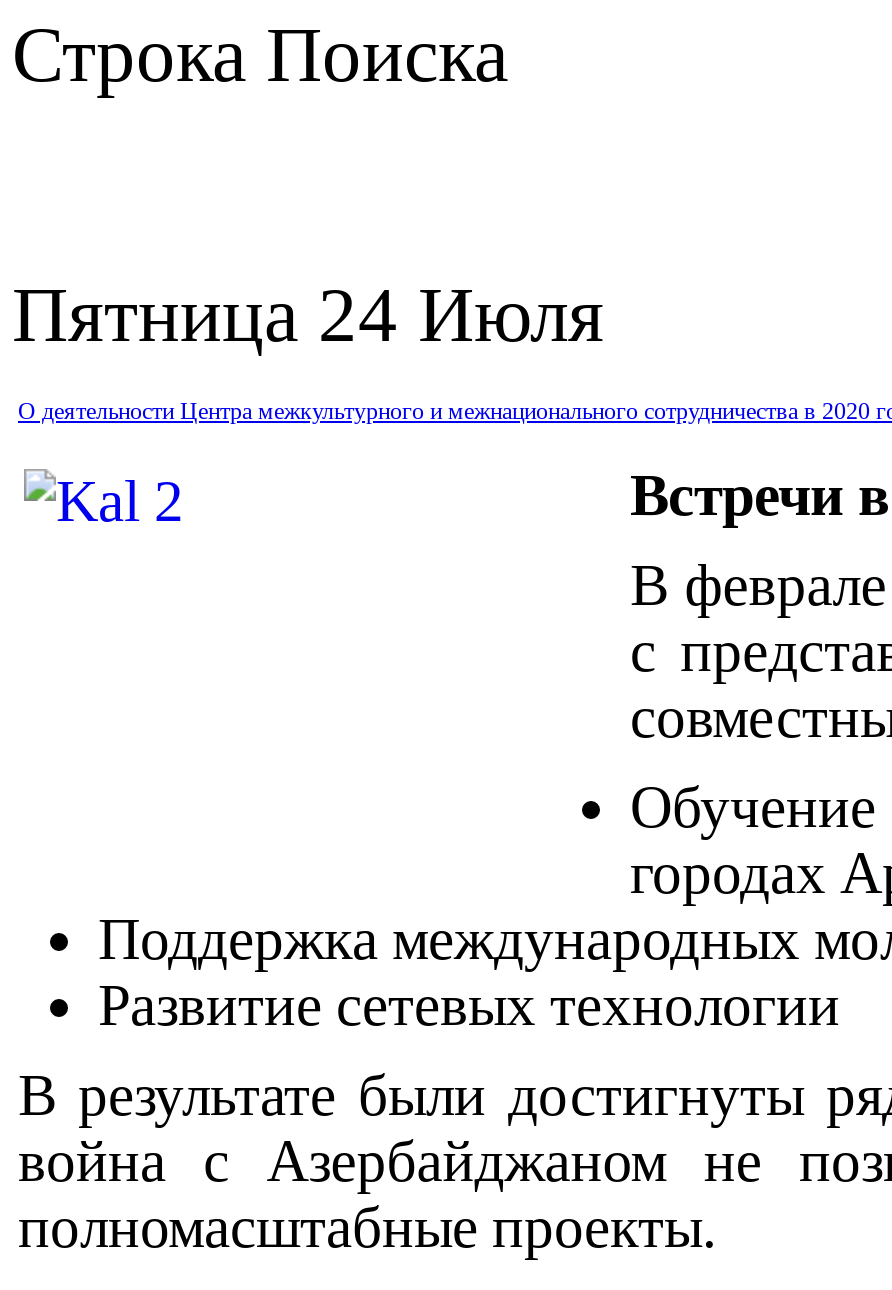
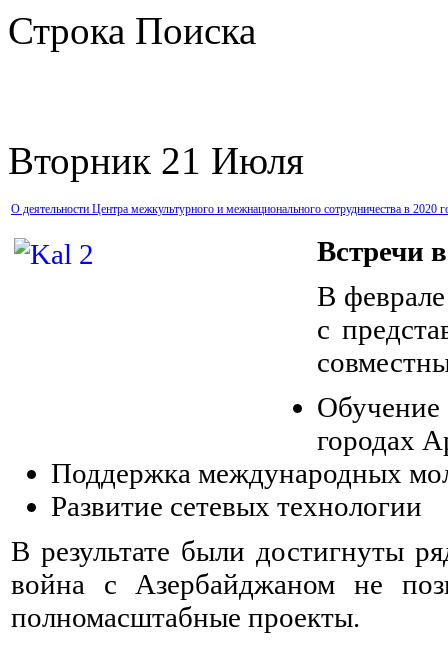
- Пятница 24 Июля
+ Вторник 21 Июля
